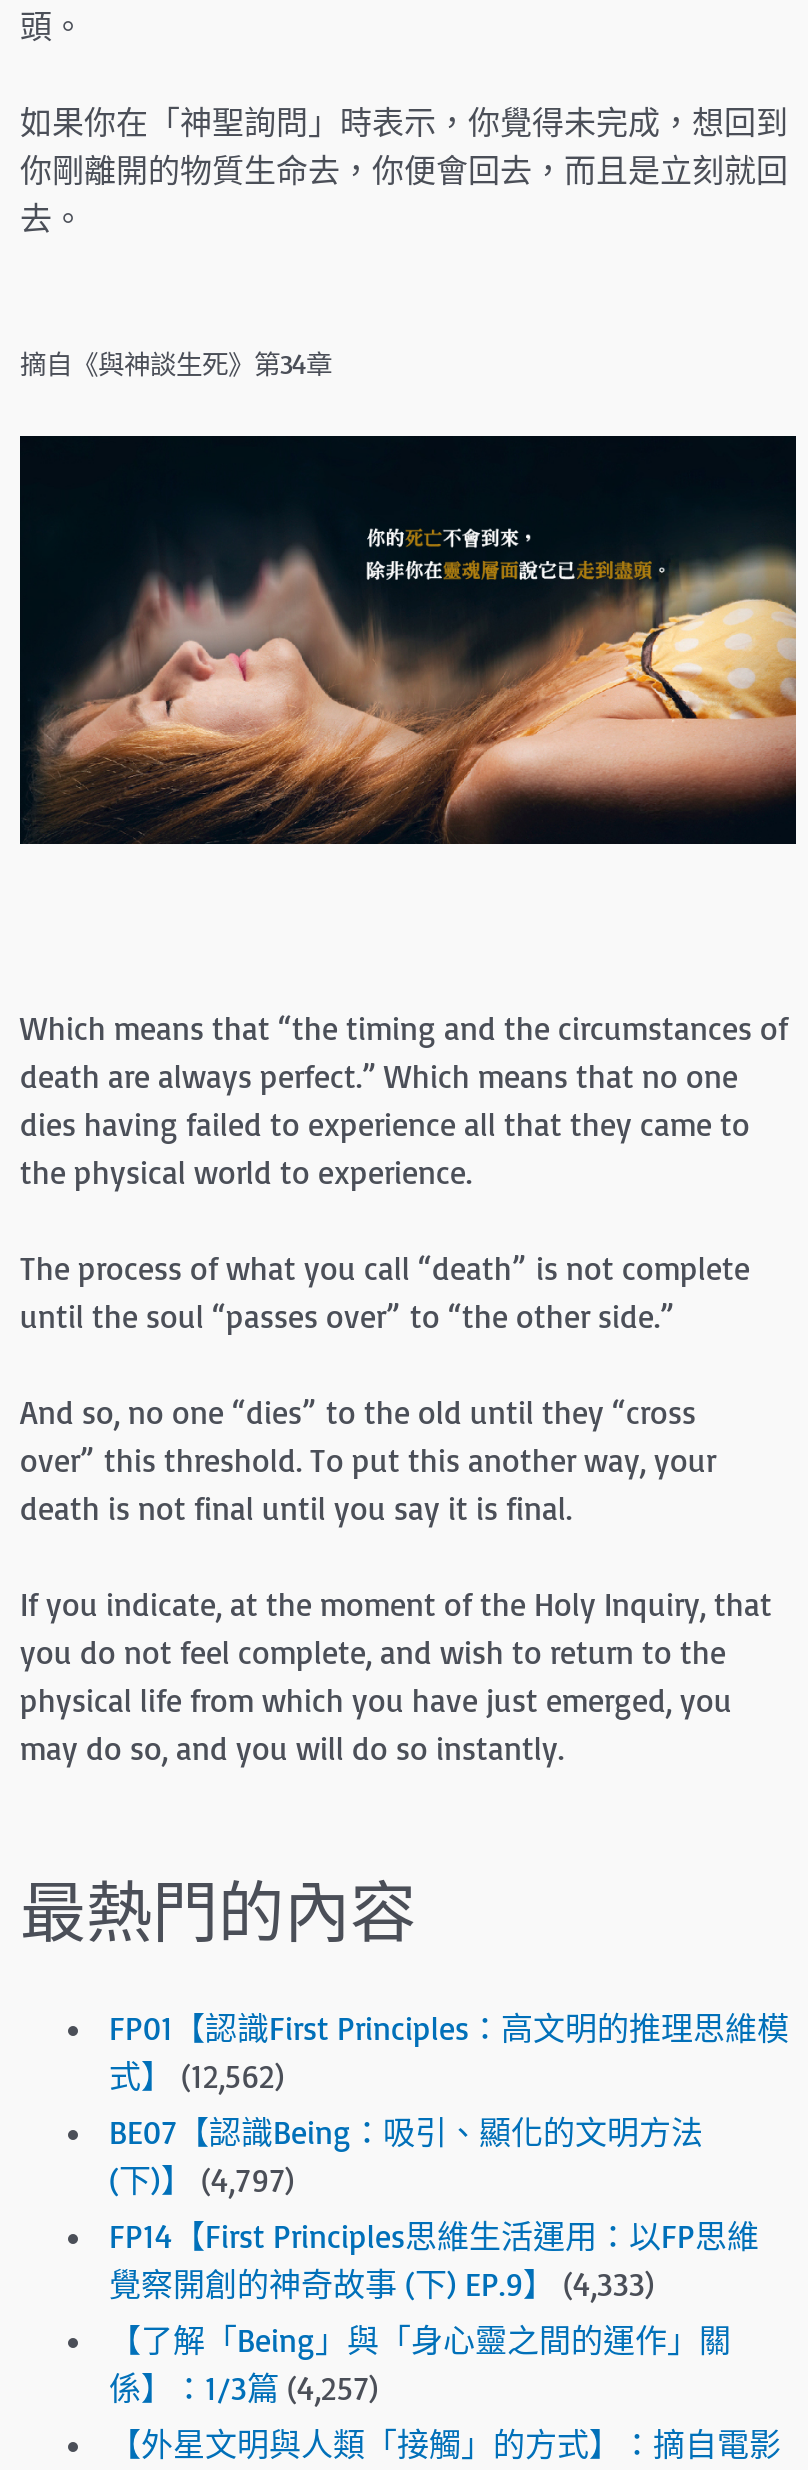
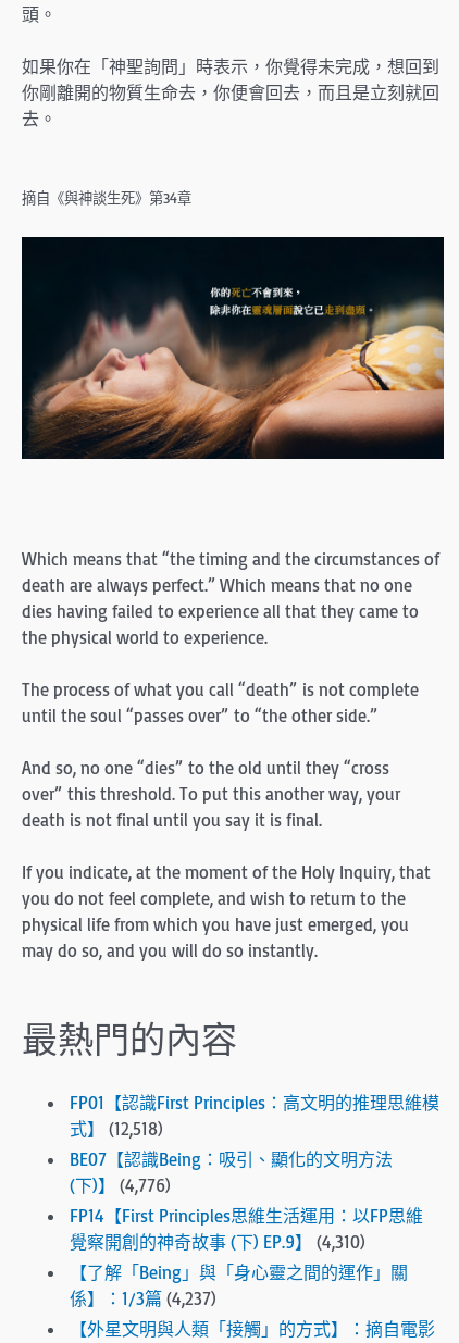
- 式】 (12,562)
+ 式】 (12,518)

- (下)】 (4,797)
+ (下)】 (4,776)

- 覺察開創的神奇故事 (下) EP.9】 (4,333)
+ 覺察開創的神奇故事 (下) EP.9】 (4,310)

- 係】：1/3篇 (4,257)
+ 係】：1/3篇 (4,237)
